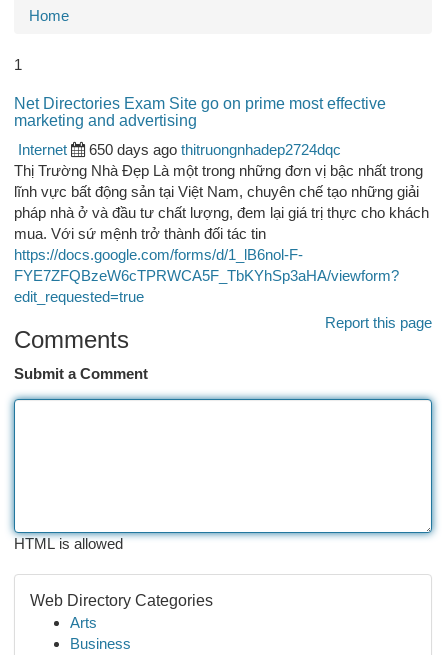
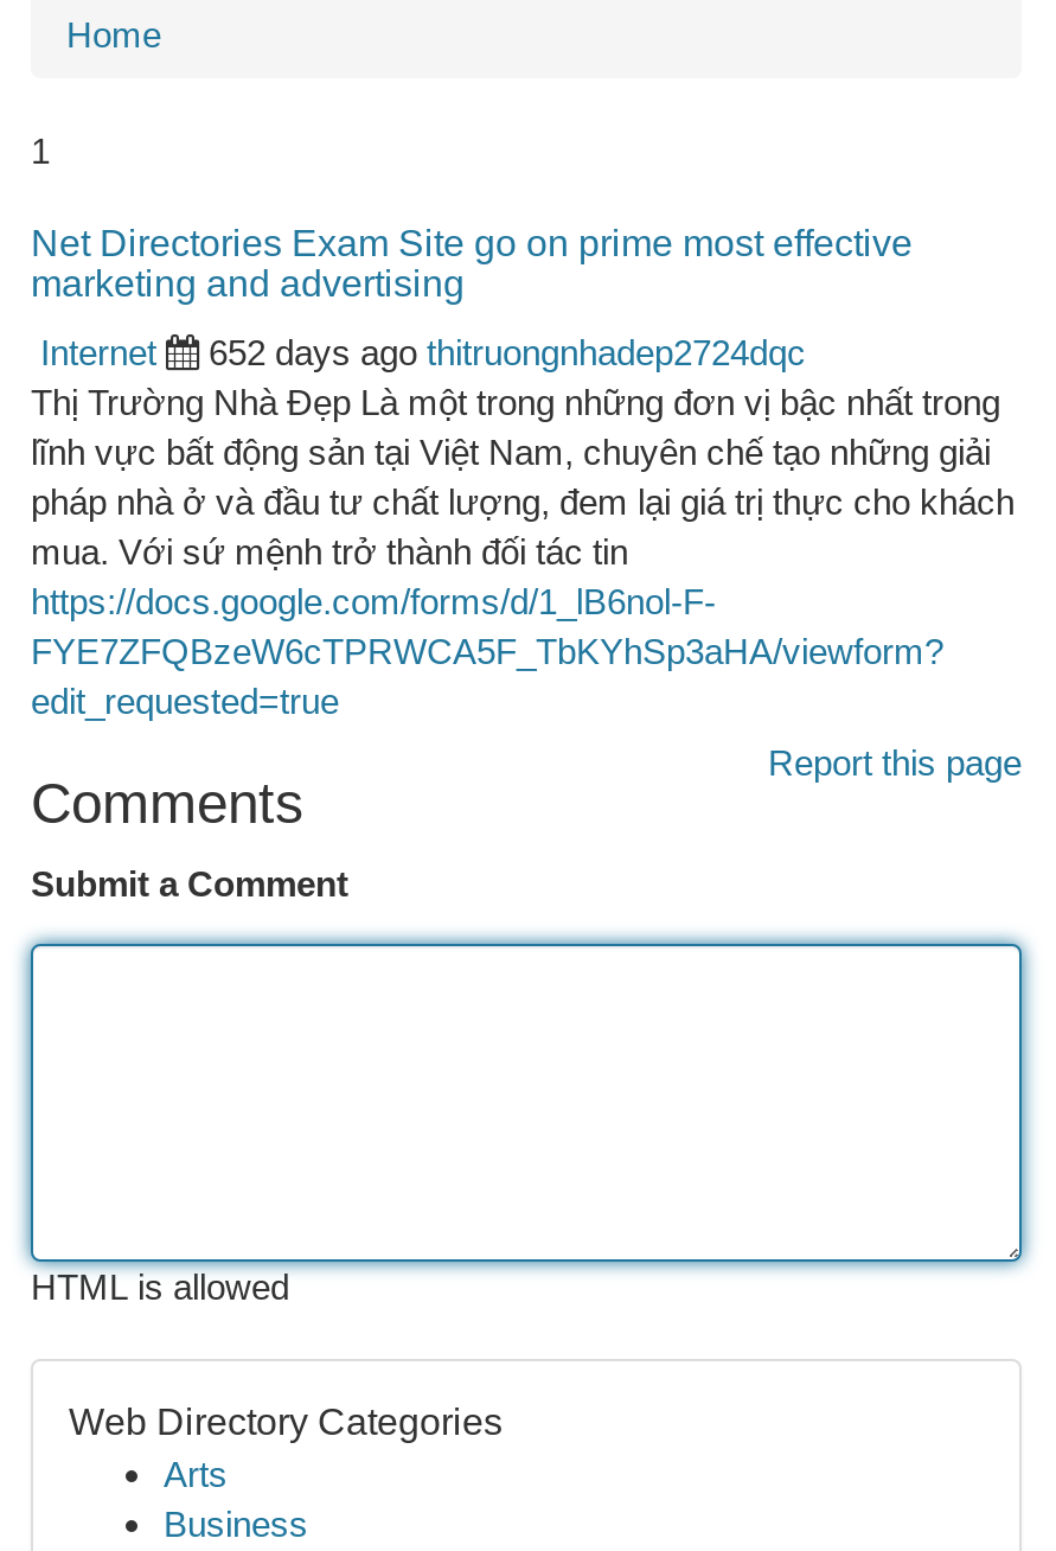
- 650 days ago thitruongnhadep2724dqc
+ 652 days ago thitruongnhadep2724dqc
